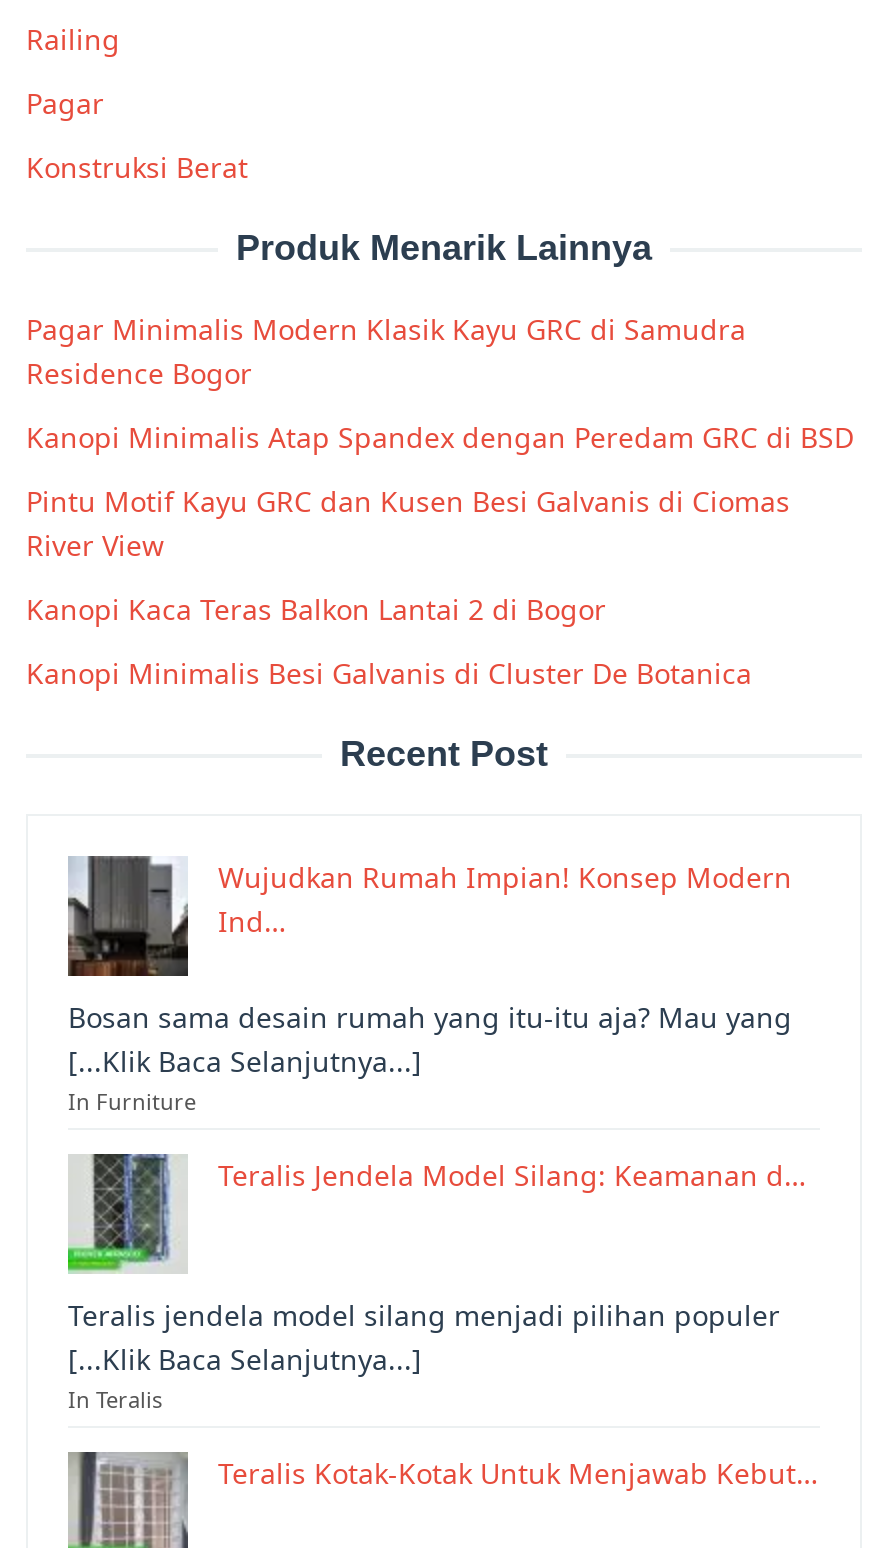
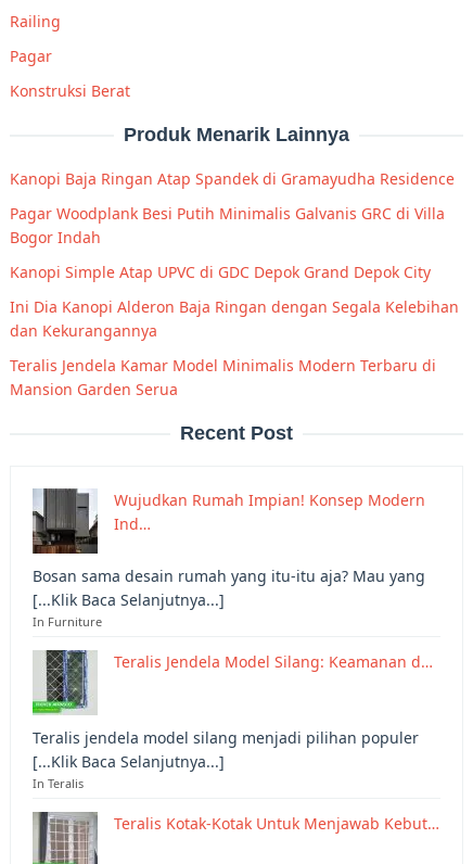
- Pagar Minimalis Modern Klasik Kayu GRC di Samudra
- Residence Bogor
+ Kanopi Baja Ringan Atap Spandek di Gramayudha Residence

- Kanopi Minimalis Atap Spandex dengan Peredam GRC di BSD
+ Pagar Woodplank Besi Putih Minimalis Galvanis GRC di Villa
+ Bogor Indah

- Pintu Motif Kayu GRC dan Kusen Besi Galvanis di Ciomas
- River View
+ Kanopi Simple Atap UPVC di GDC Depok Grand Depok City

- Kanopi Kaca Teras Balkon Lantai 2 di Bogor
+ Ini Dia Kanopi Alderon Baja Ringan dengan Segala Kelebihan
+ dan Kekurangannya

- Kanopi Minimalis Besi Galvanis di Cluster De Botanica
+ Teralis Jendela Kamar Model Minimalis Modern Terbaru di
+ Mansion Garden Serua
